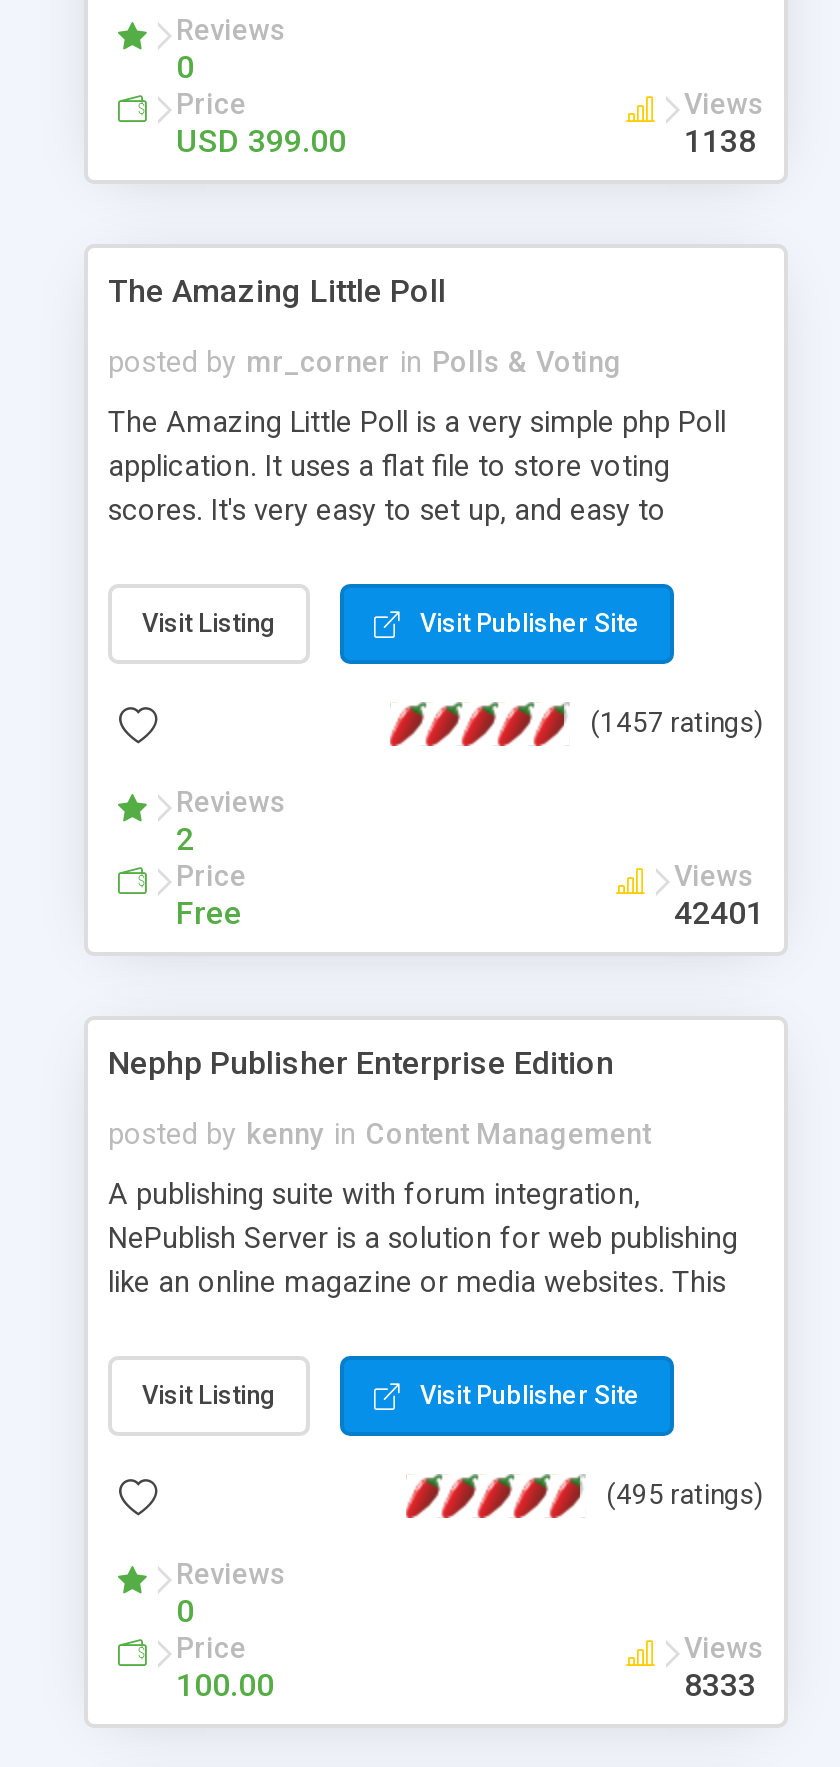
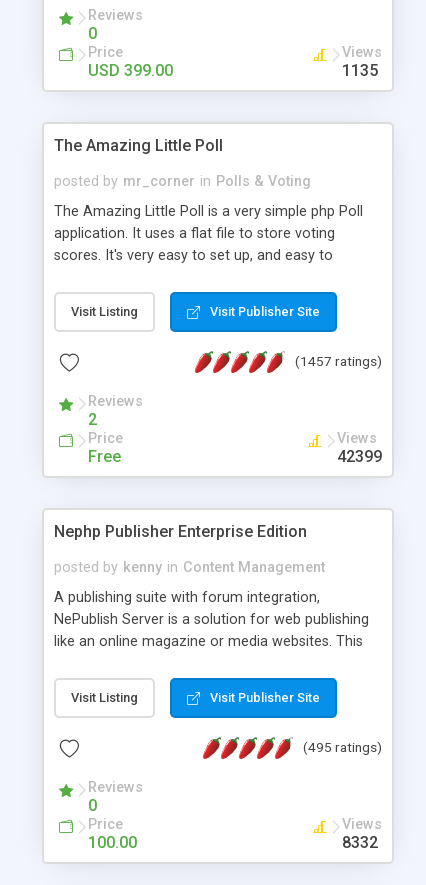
- 1138
+ 1135

- 42401
+ 42399

- 8333
+ 8332
